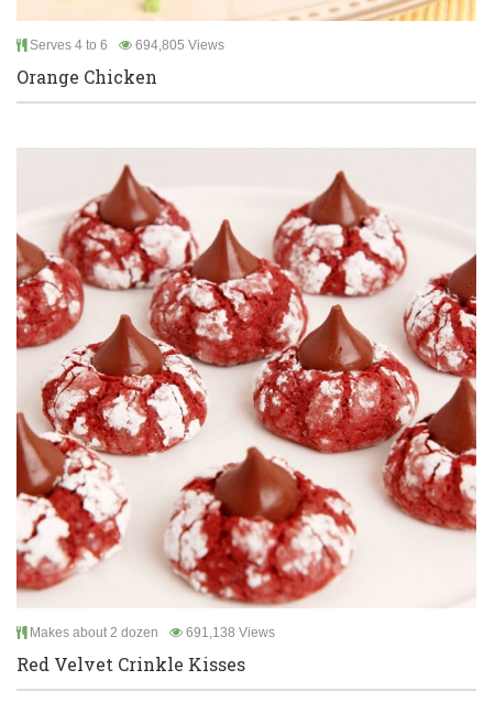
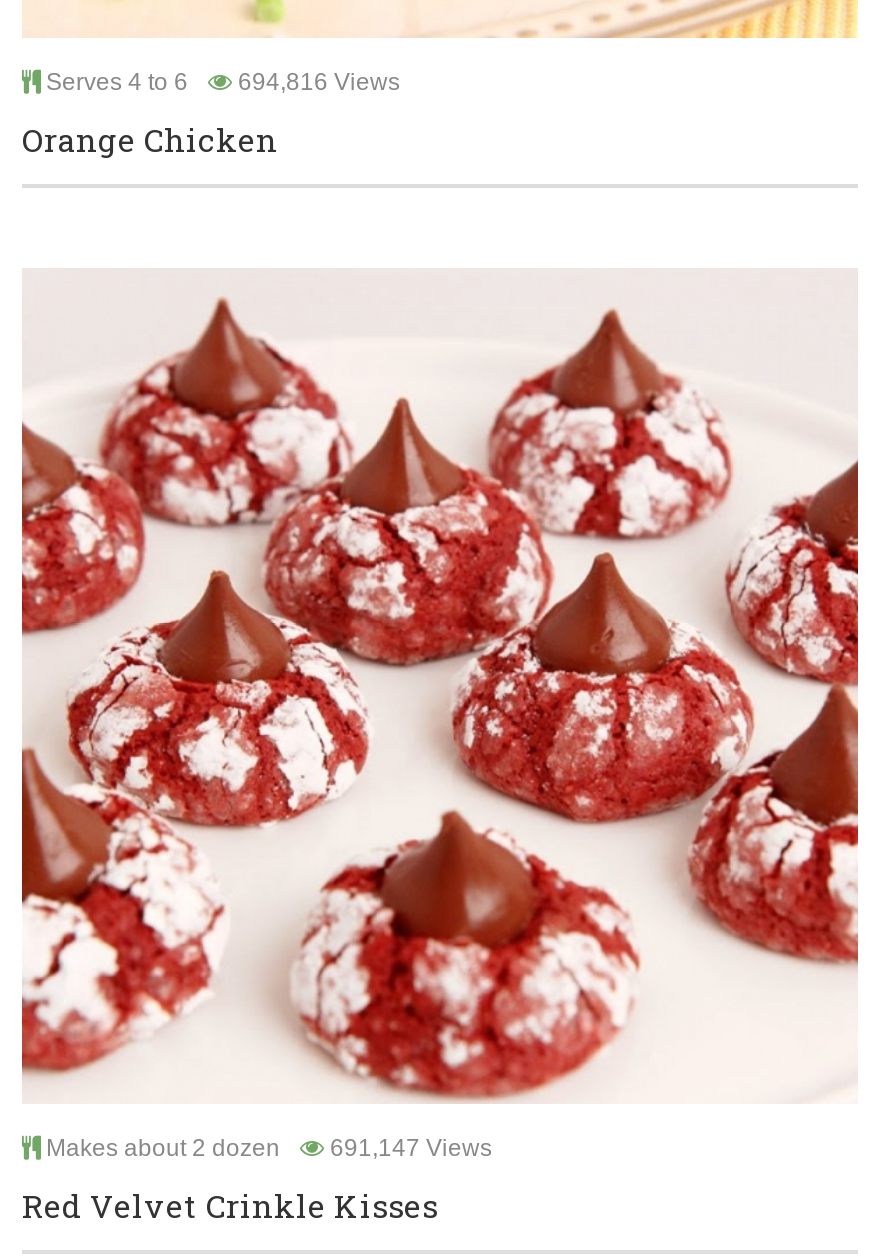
- Serves 4 to 6 694,805 Views
+ Serves 4 to 6 694,816 Views

- Makes about 2 dozen 691,138 Views
+ Makes about 2 dozen 691,147 Views
